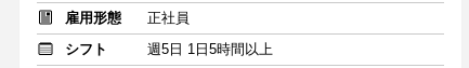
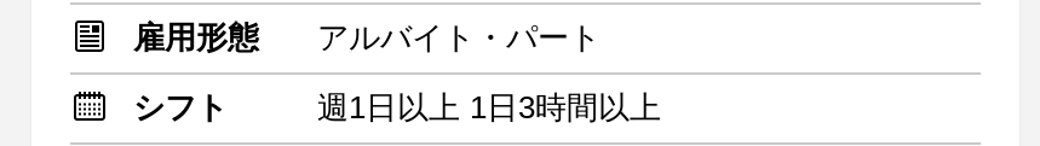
- 正社員
+ アルバイト・パート

- 週5日 1日5時間以上
+ 週1日以上 1日3時間以上
